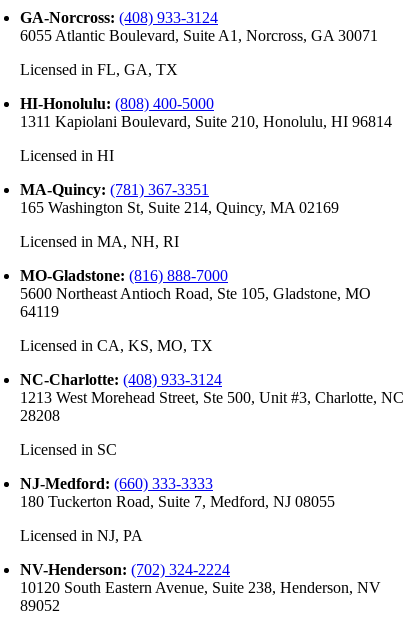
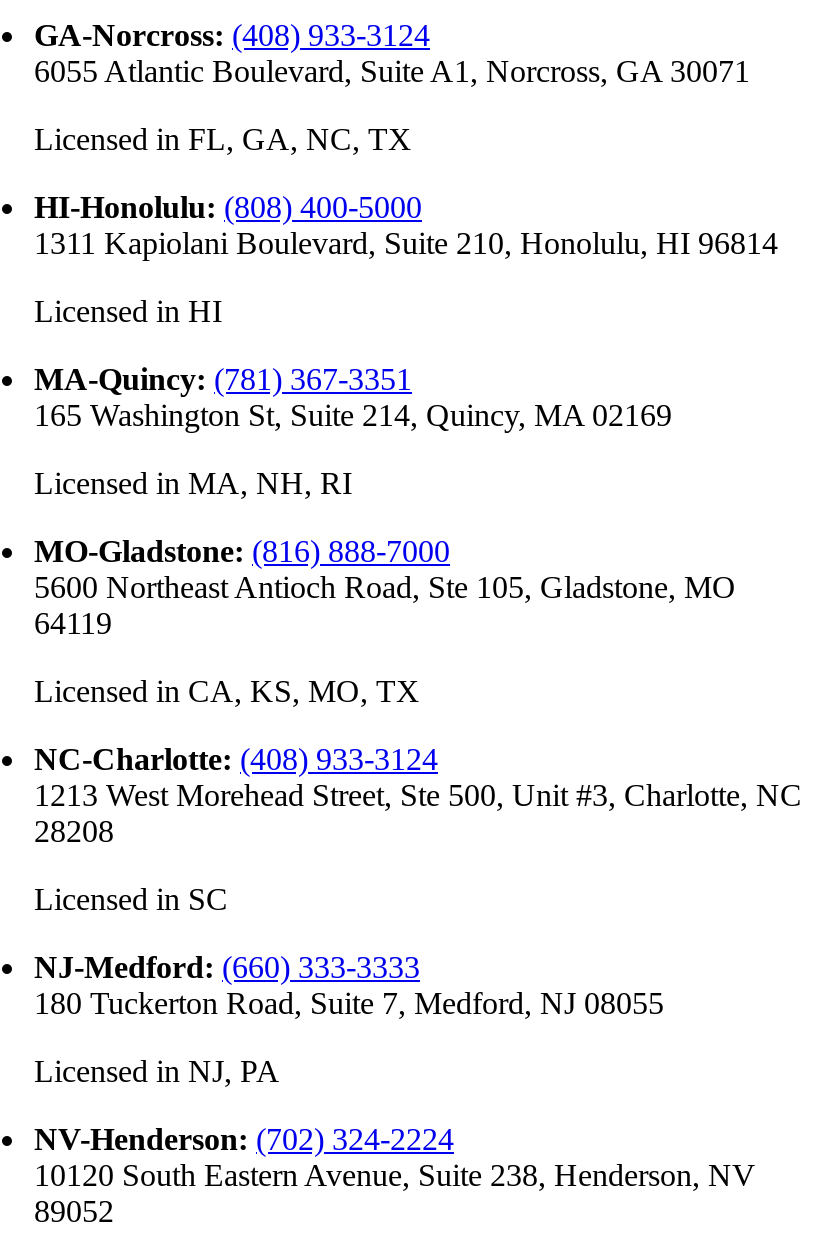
- Licensed in FL, GA, TX
+ Licensed in FL, GA, NC, TX
